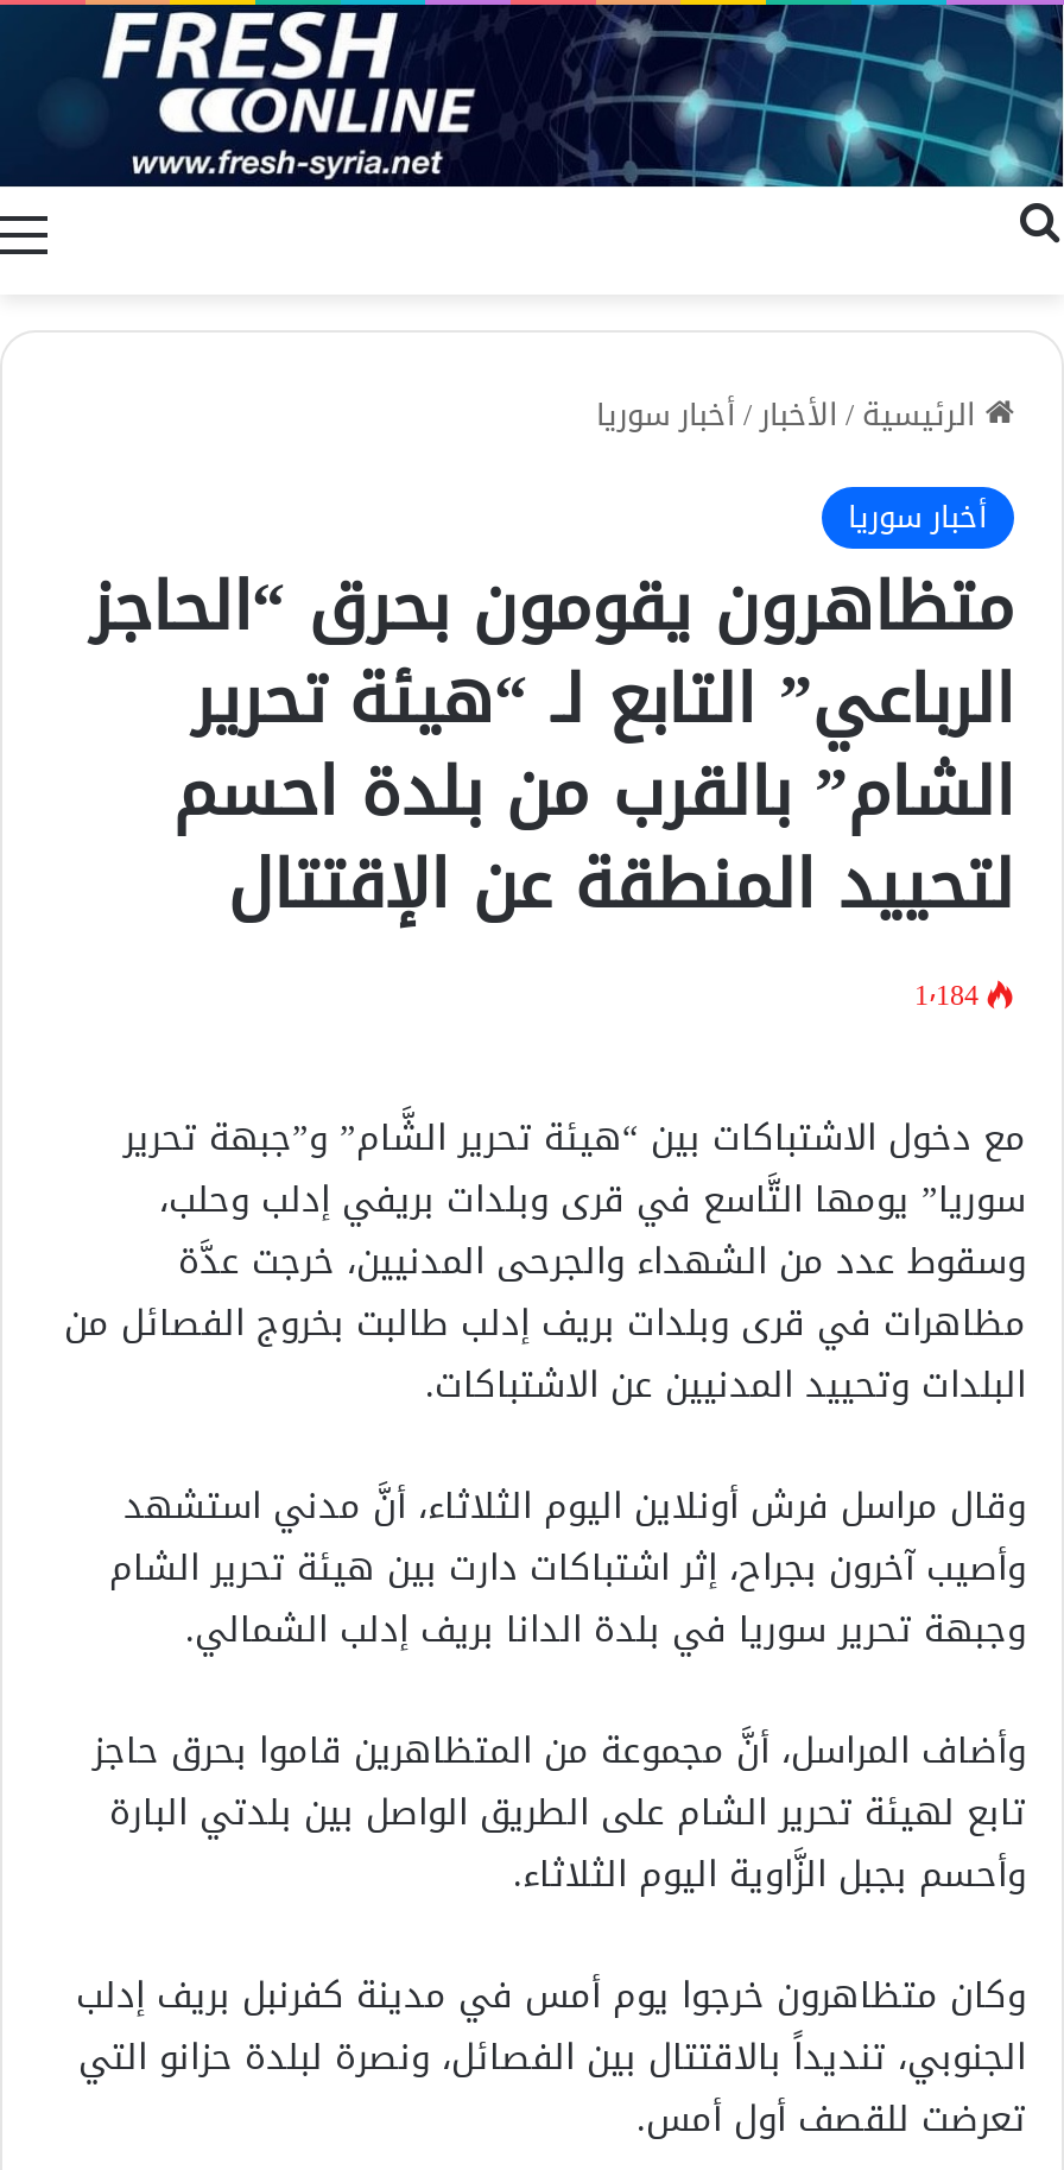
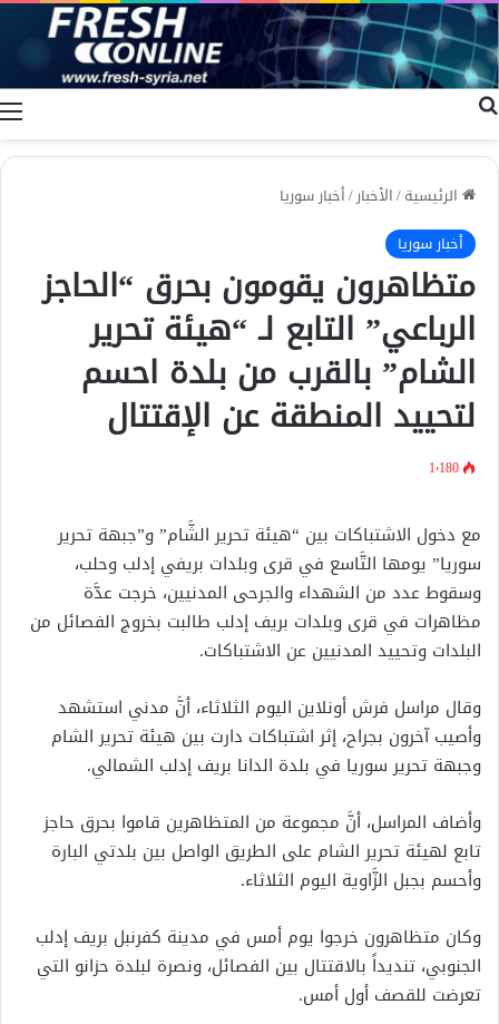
- 1٬184
+ 1٬180
